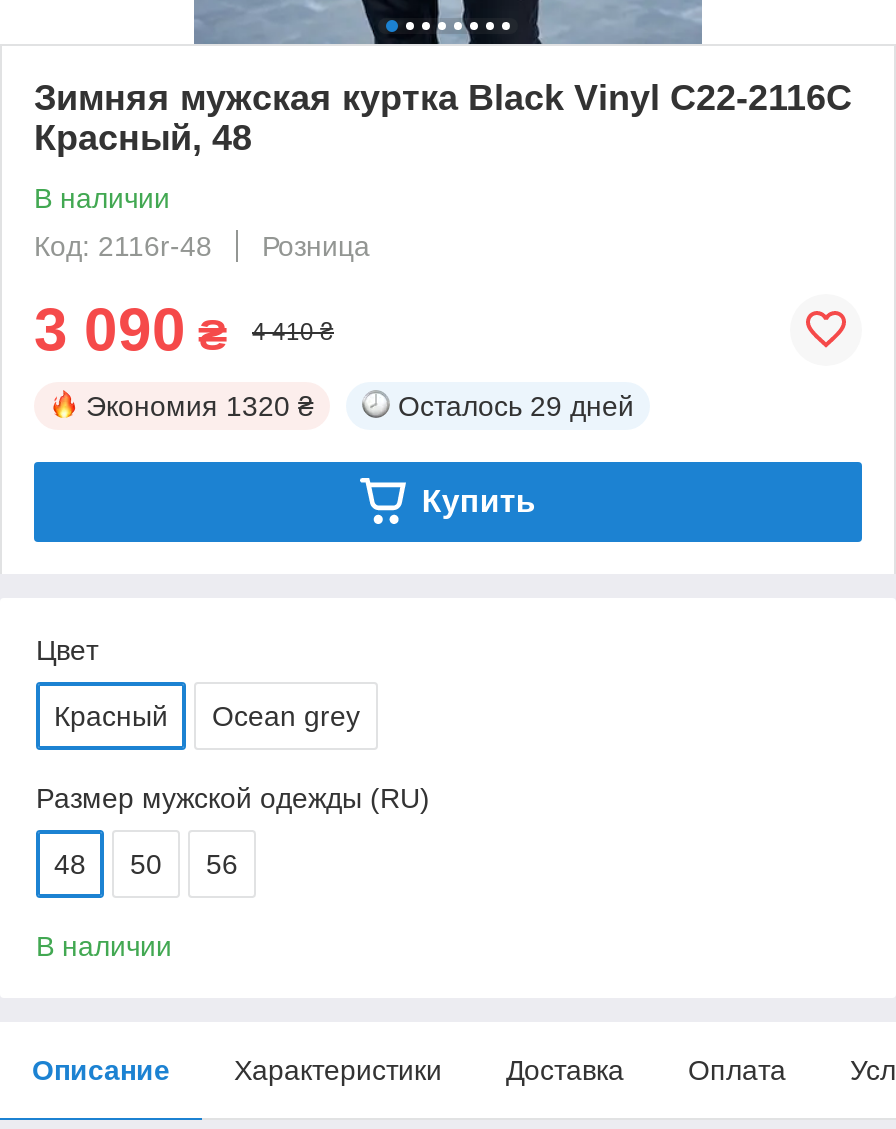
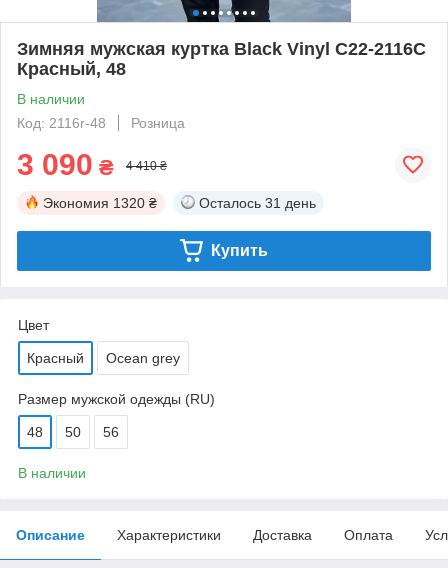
- Осталось 29 дней
+ Осталось 31 день
